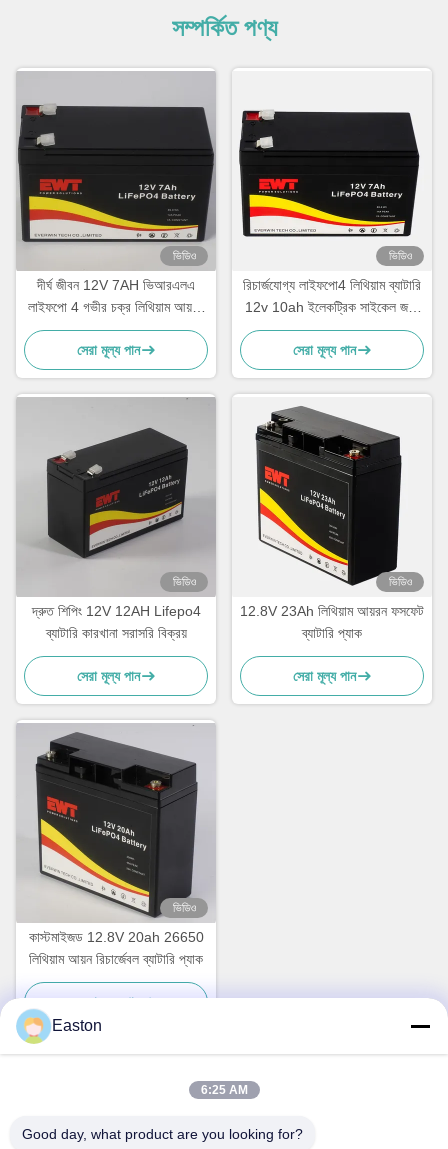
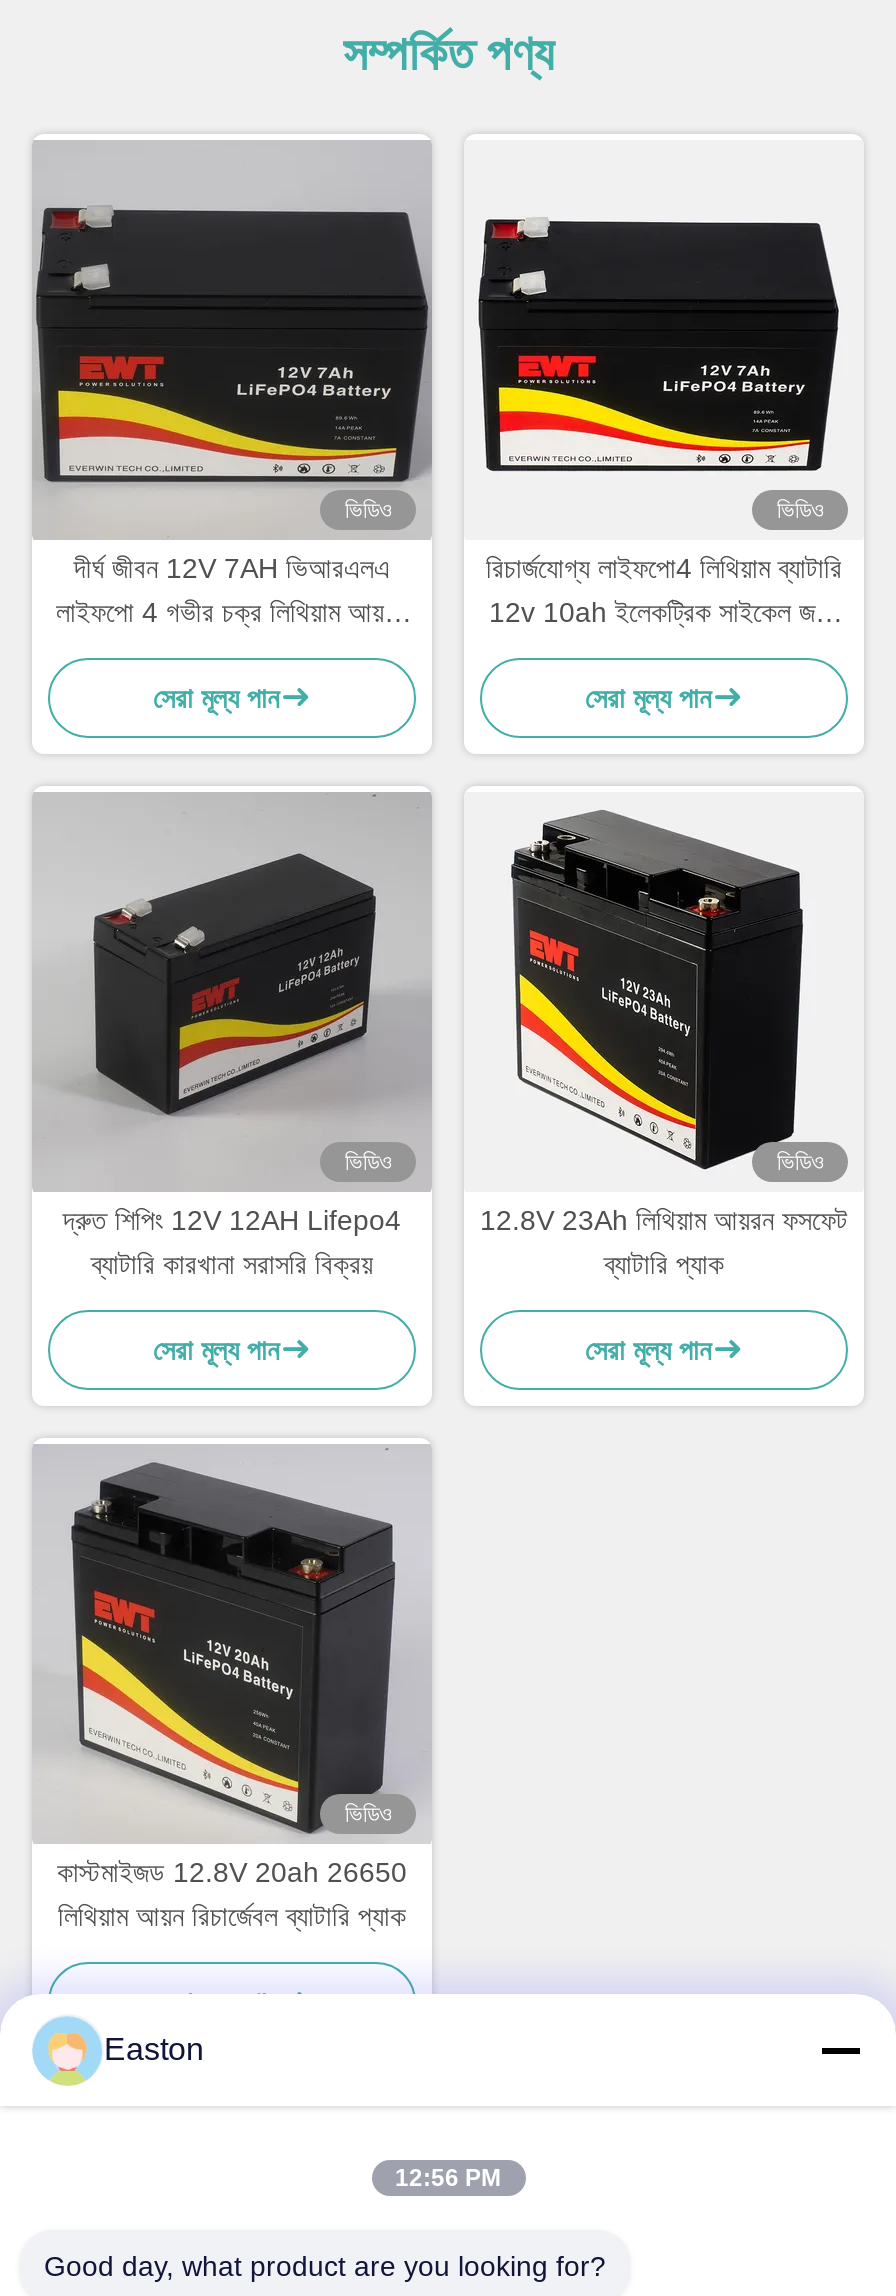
- 6:25 AM
+ 12:56 PM
